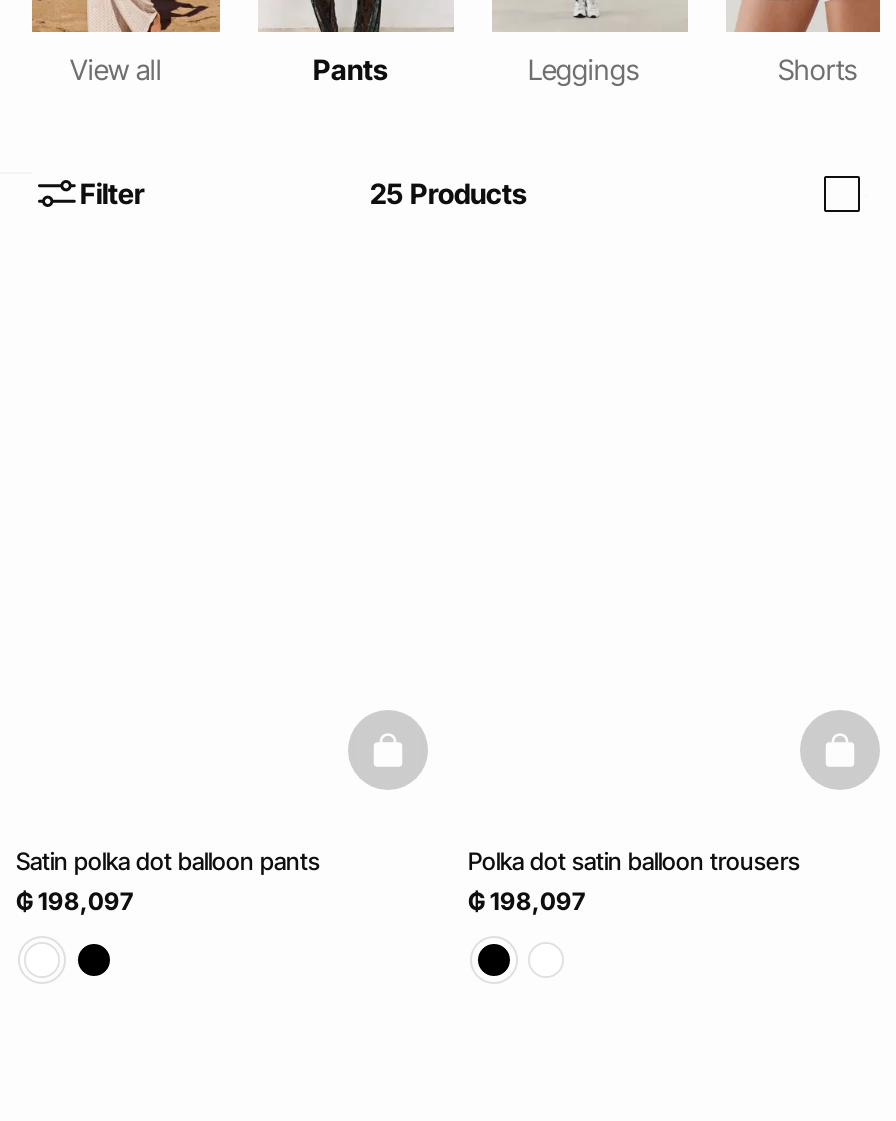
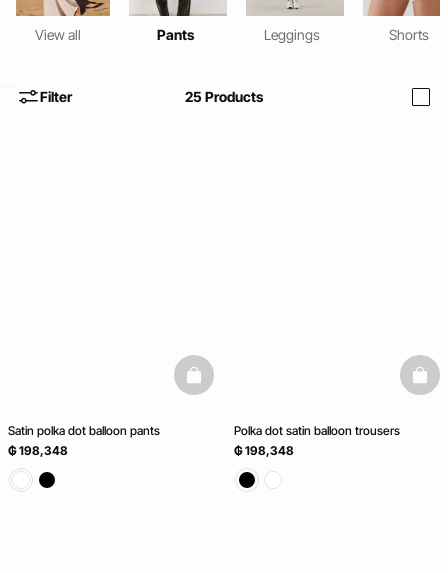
- ₲ 198,097
+ ₲ 198,348

- ₲ 198,097
+ ₲ 198,348
